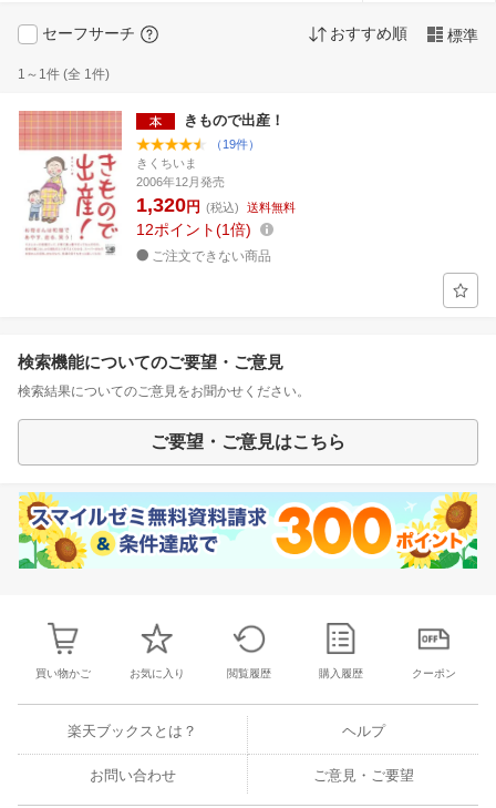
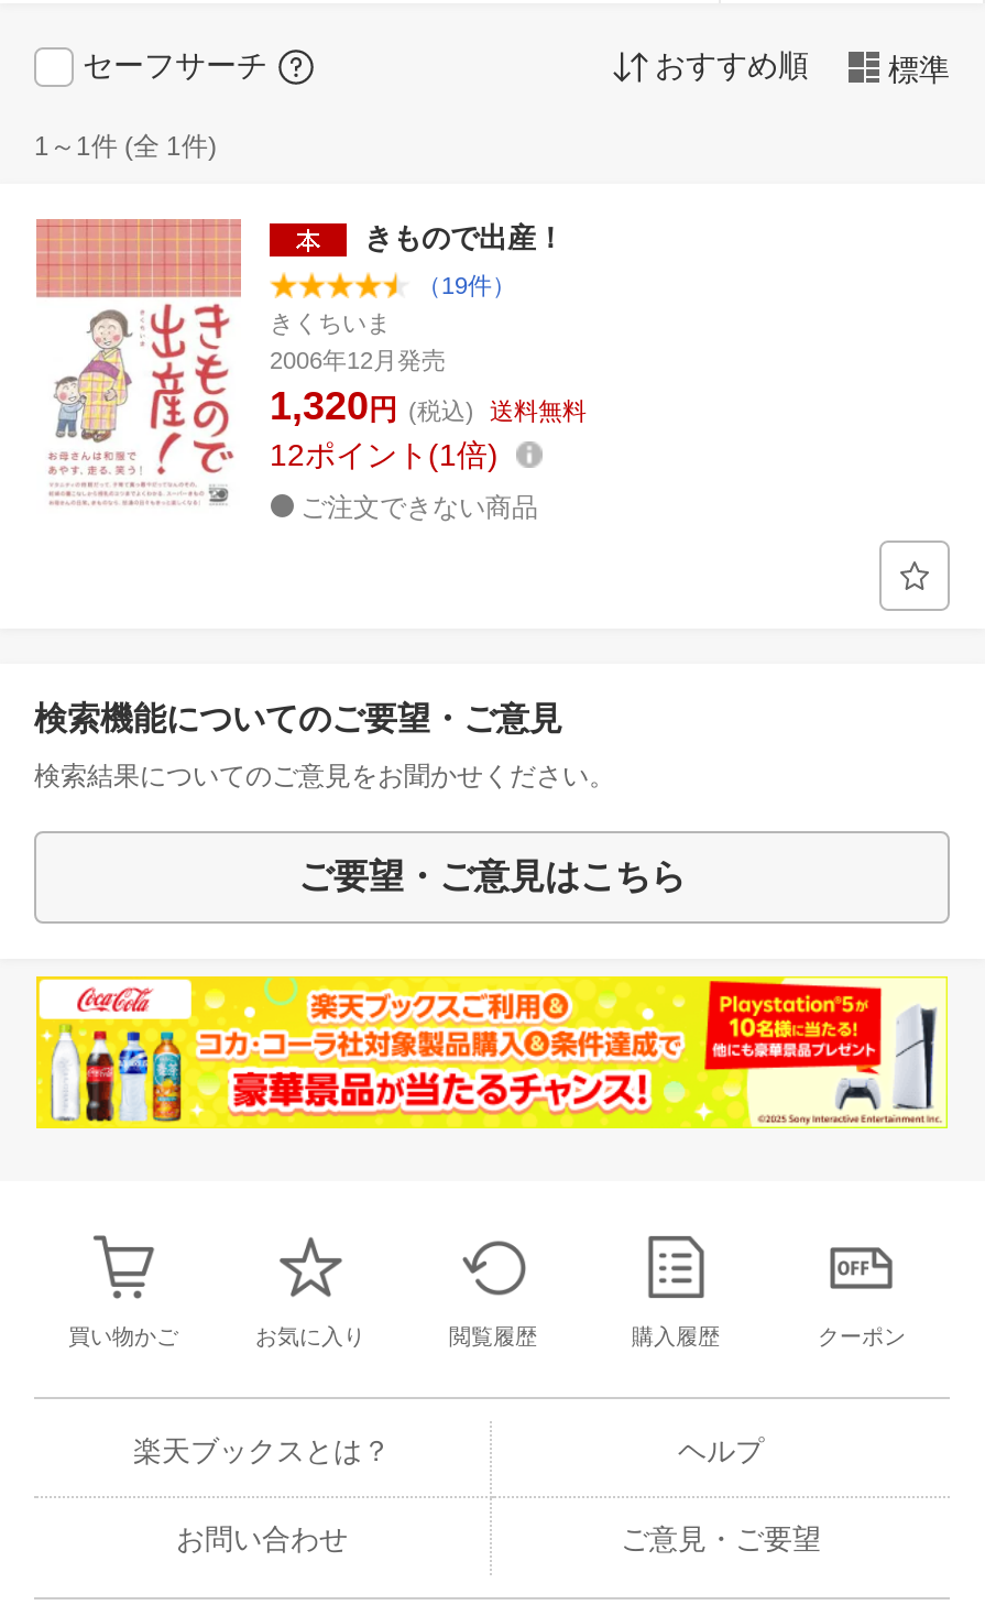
- [image]
+ [image]
